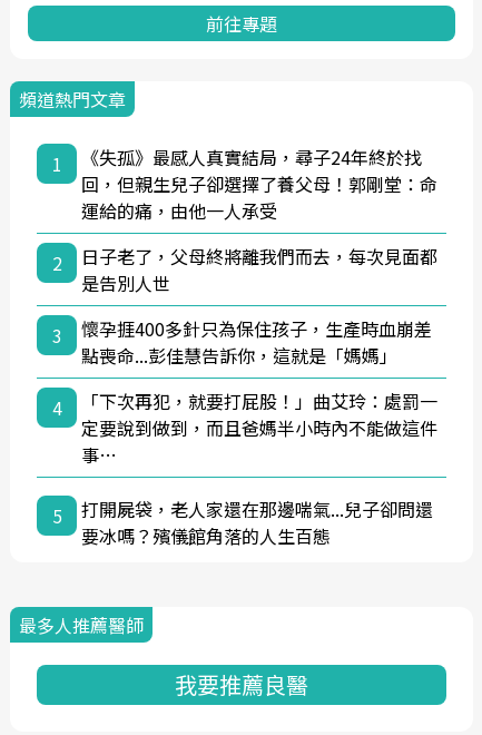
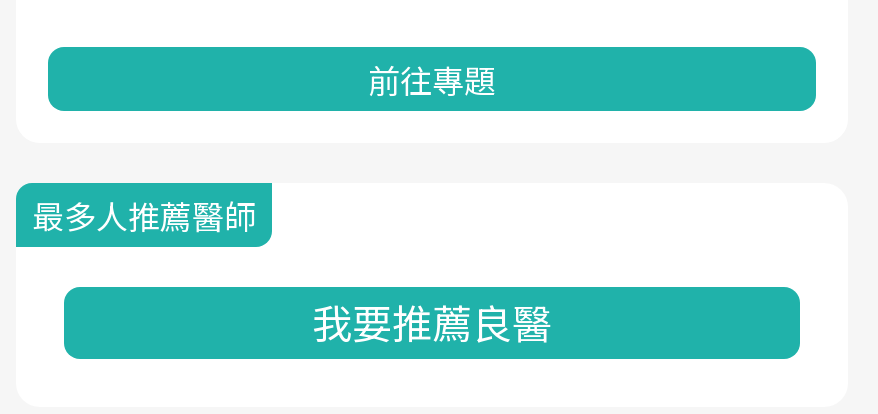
- 頻道熱門文章
- 1
- 《失孤》最感人真實結局，尋子24年終於找
- 回，但親生兒子卻選擇了養父母！郭剛堂：命
- 運給的痛，由他一人承受
- 2
- 日子老了，父母終將離我們而去，每次見面都
- 是告別人世
- 3
- 懷孕捱400多針只為保住孩子，生產時血崩差
- 點喪命...彭佳慧告訴你，這就是「媽媽」
- 4
- 「下次再犯，就要打屁股！」曲艾玲：處罰一
- 定要說到做到，而且爸媽半小時內不能做這件
- 事…
- 5
- 打開屍袋，老人家還在那邊喘氣...兒子卻問還
- 要冰嗎？殯儀館角落的人生百態
